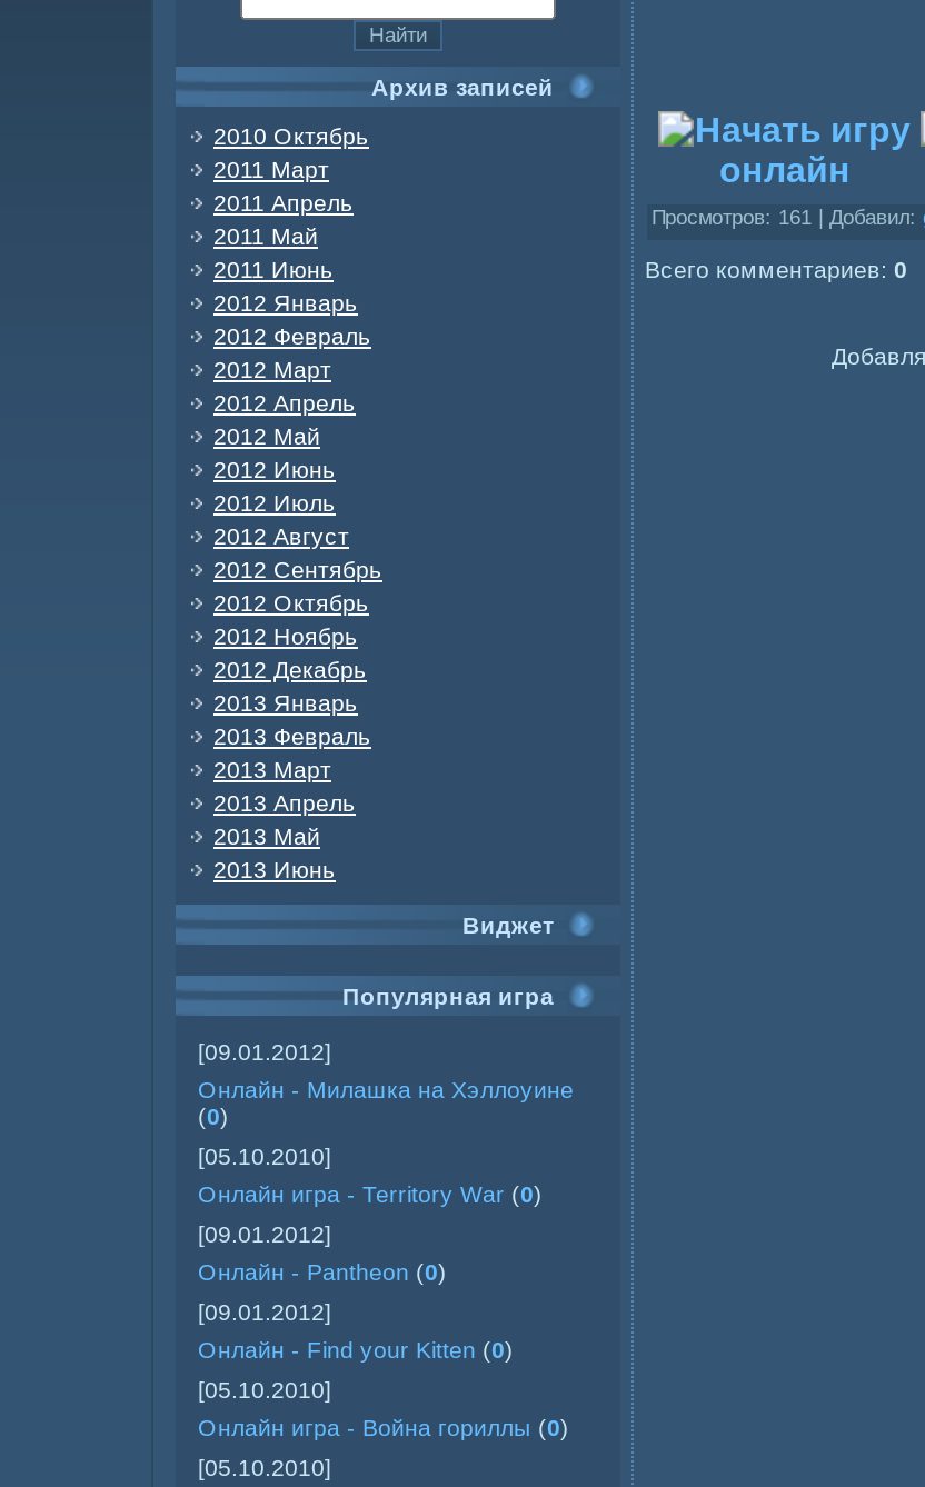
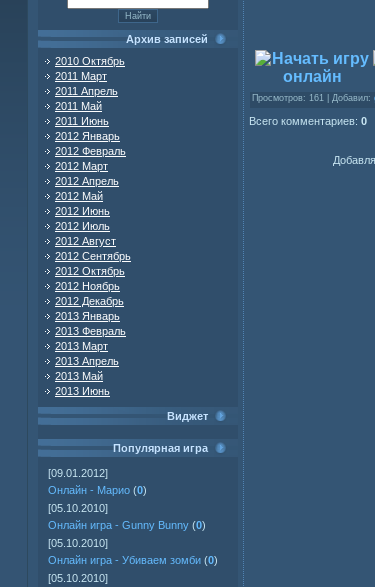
- Онлайн - Милашка на Хэллоуине
- (0)
+ Онлайн - Марио (0)

- Онлайн игра - Territory War (0)
- [09.01.2012]
- Онлайн - Pantheon (0)
- [09.01.2012]
- Онлайн - Find your Kitten (0)
+ Онлайн игра - Gunny Bunny (0)

- Онлайн игра - Война гориллы (0)
+ Онлайн игра - Убиваем зомби (0)
